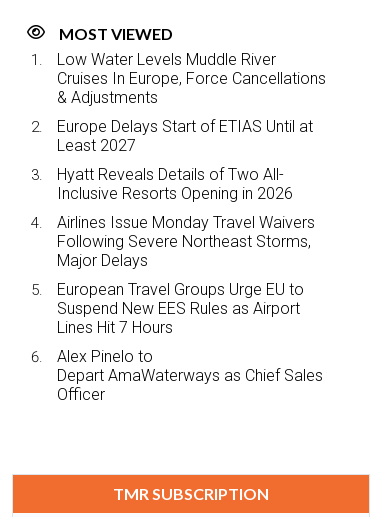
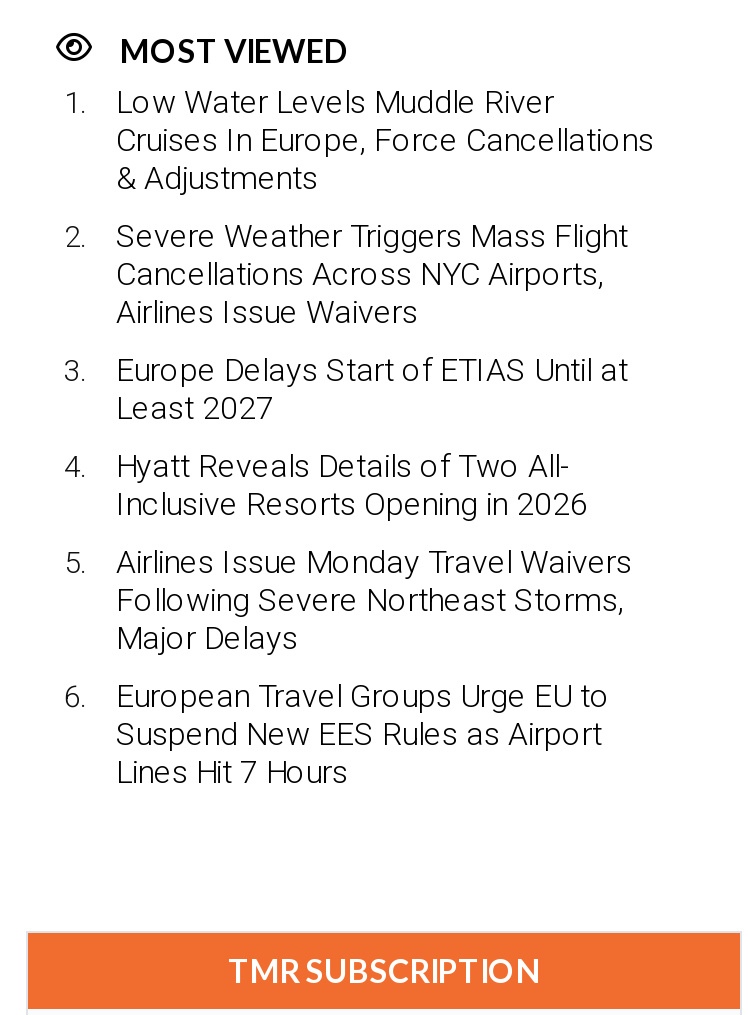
+ Severe Weather Triggers Mass Flight
+ Cancellations Across NYC Airports,
+ Airlines Issue Waivers

moved down: Europe Delays Start of ETIAS Until at | Least 2027 | Hyatt Reveals Details of Two All- | ... | Suspend New EES Rules as Airport | Lines Hit 7 Hours

- Alex Pinelo to
- Depart AmaWaterways as Chief Sales
- Officer
